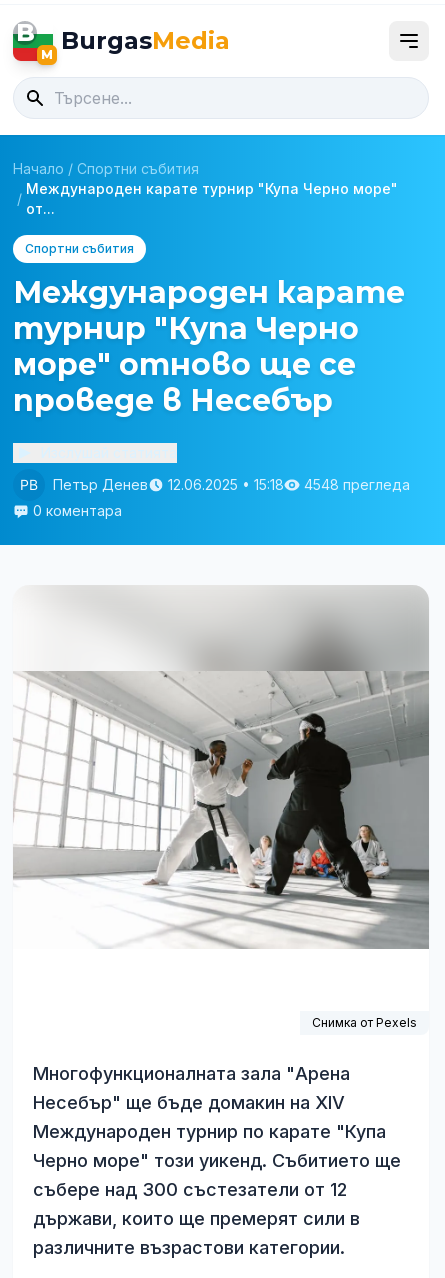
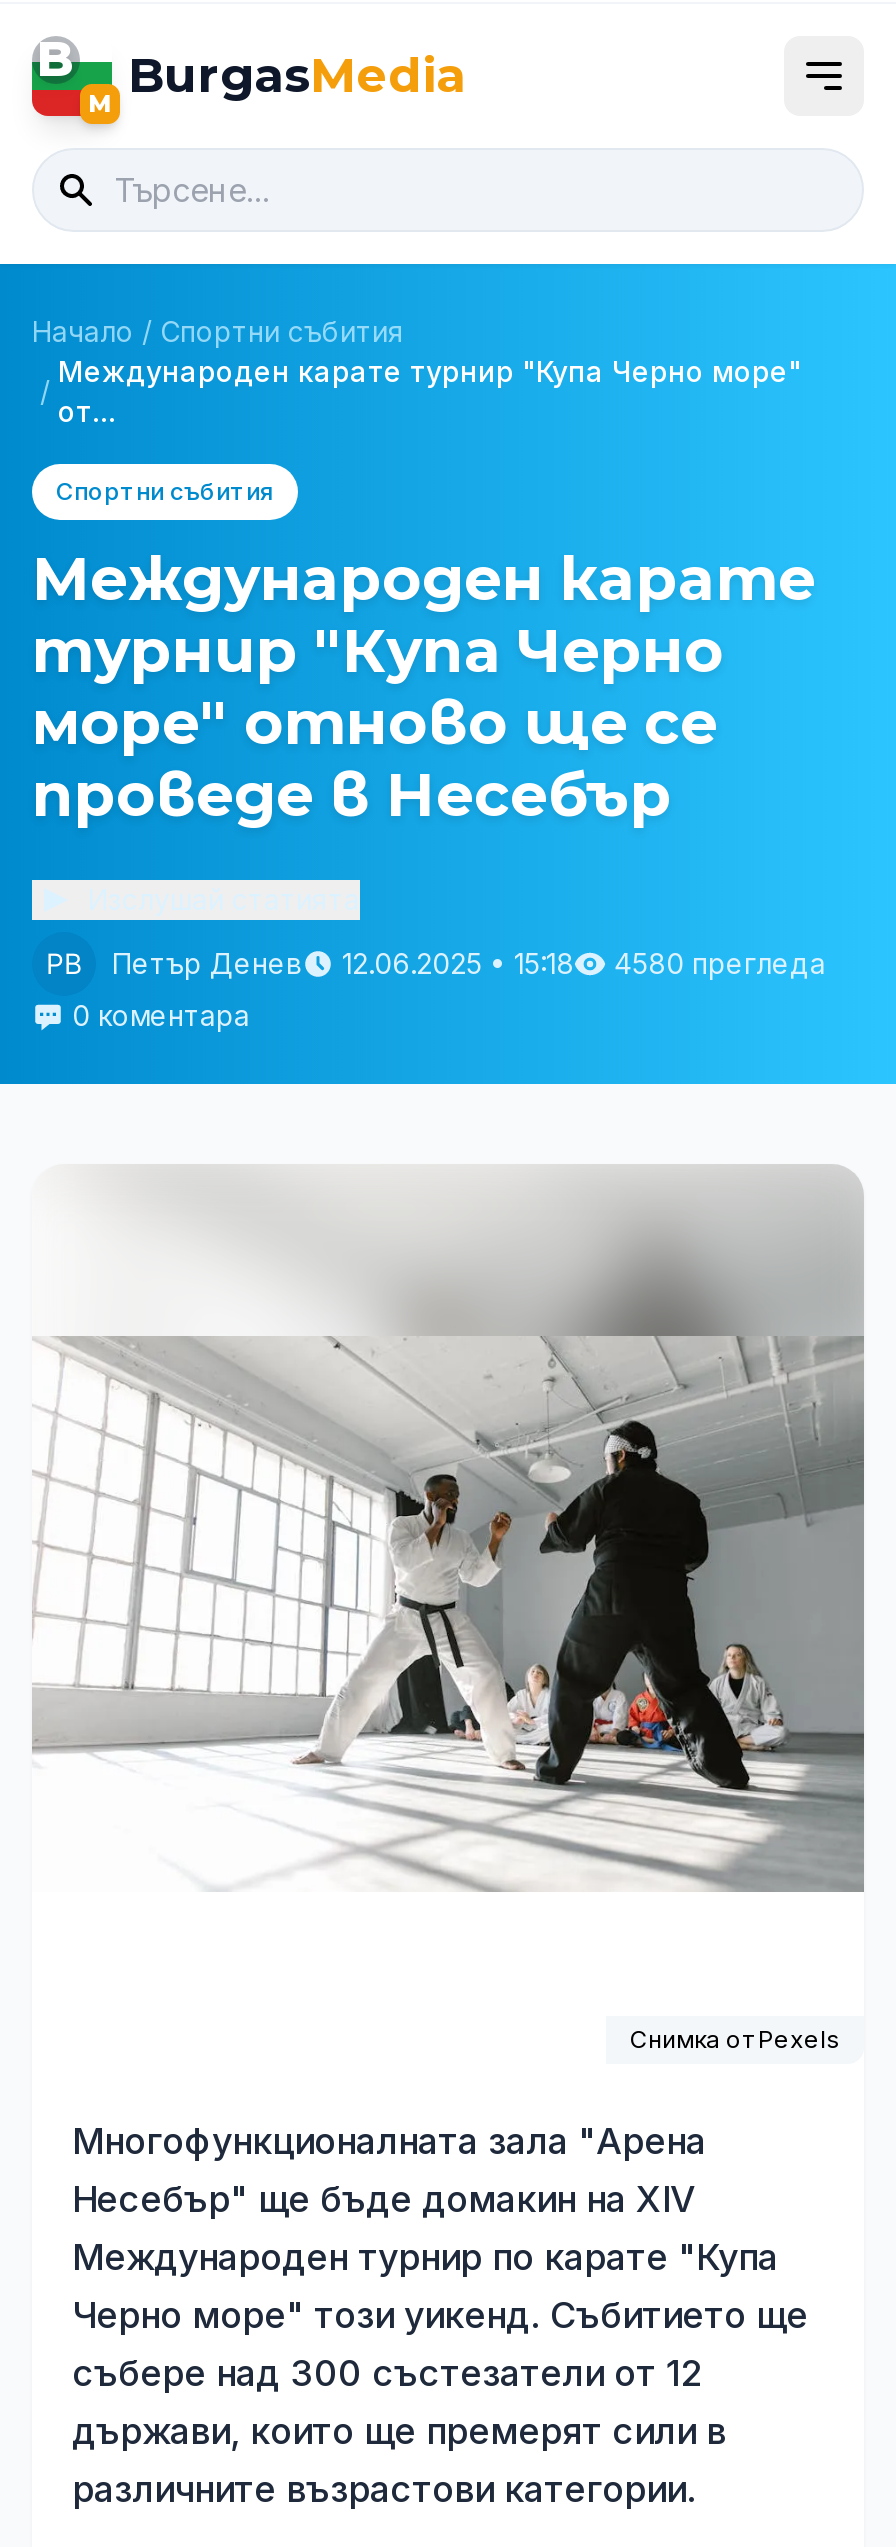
- Петър Денев 12.06.2025 • 15:18 4548 прегледа
+ Петър Денев 12.06.2025 • 15:18 4580 прегледа
